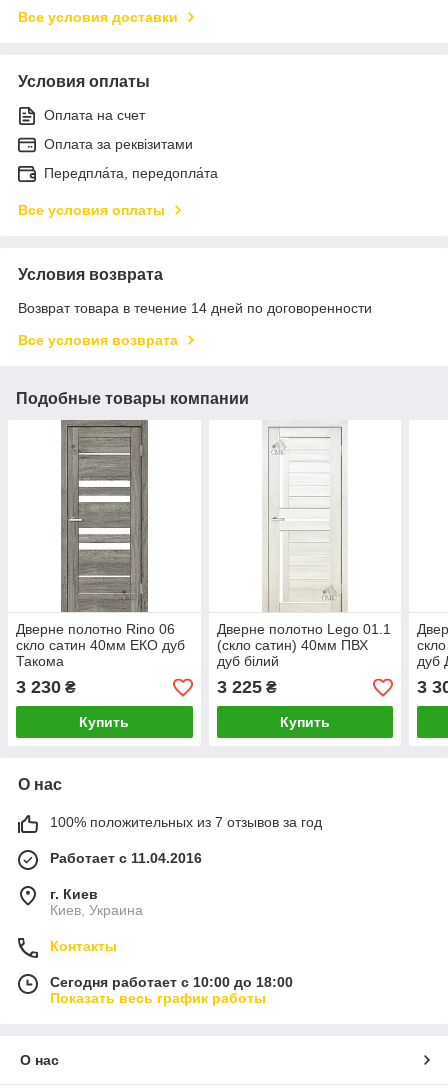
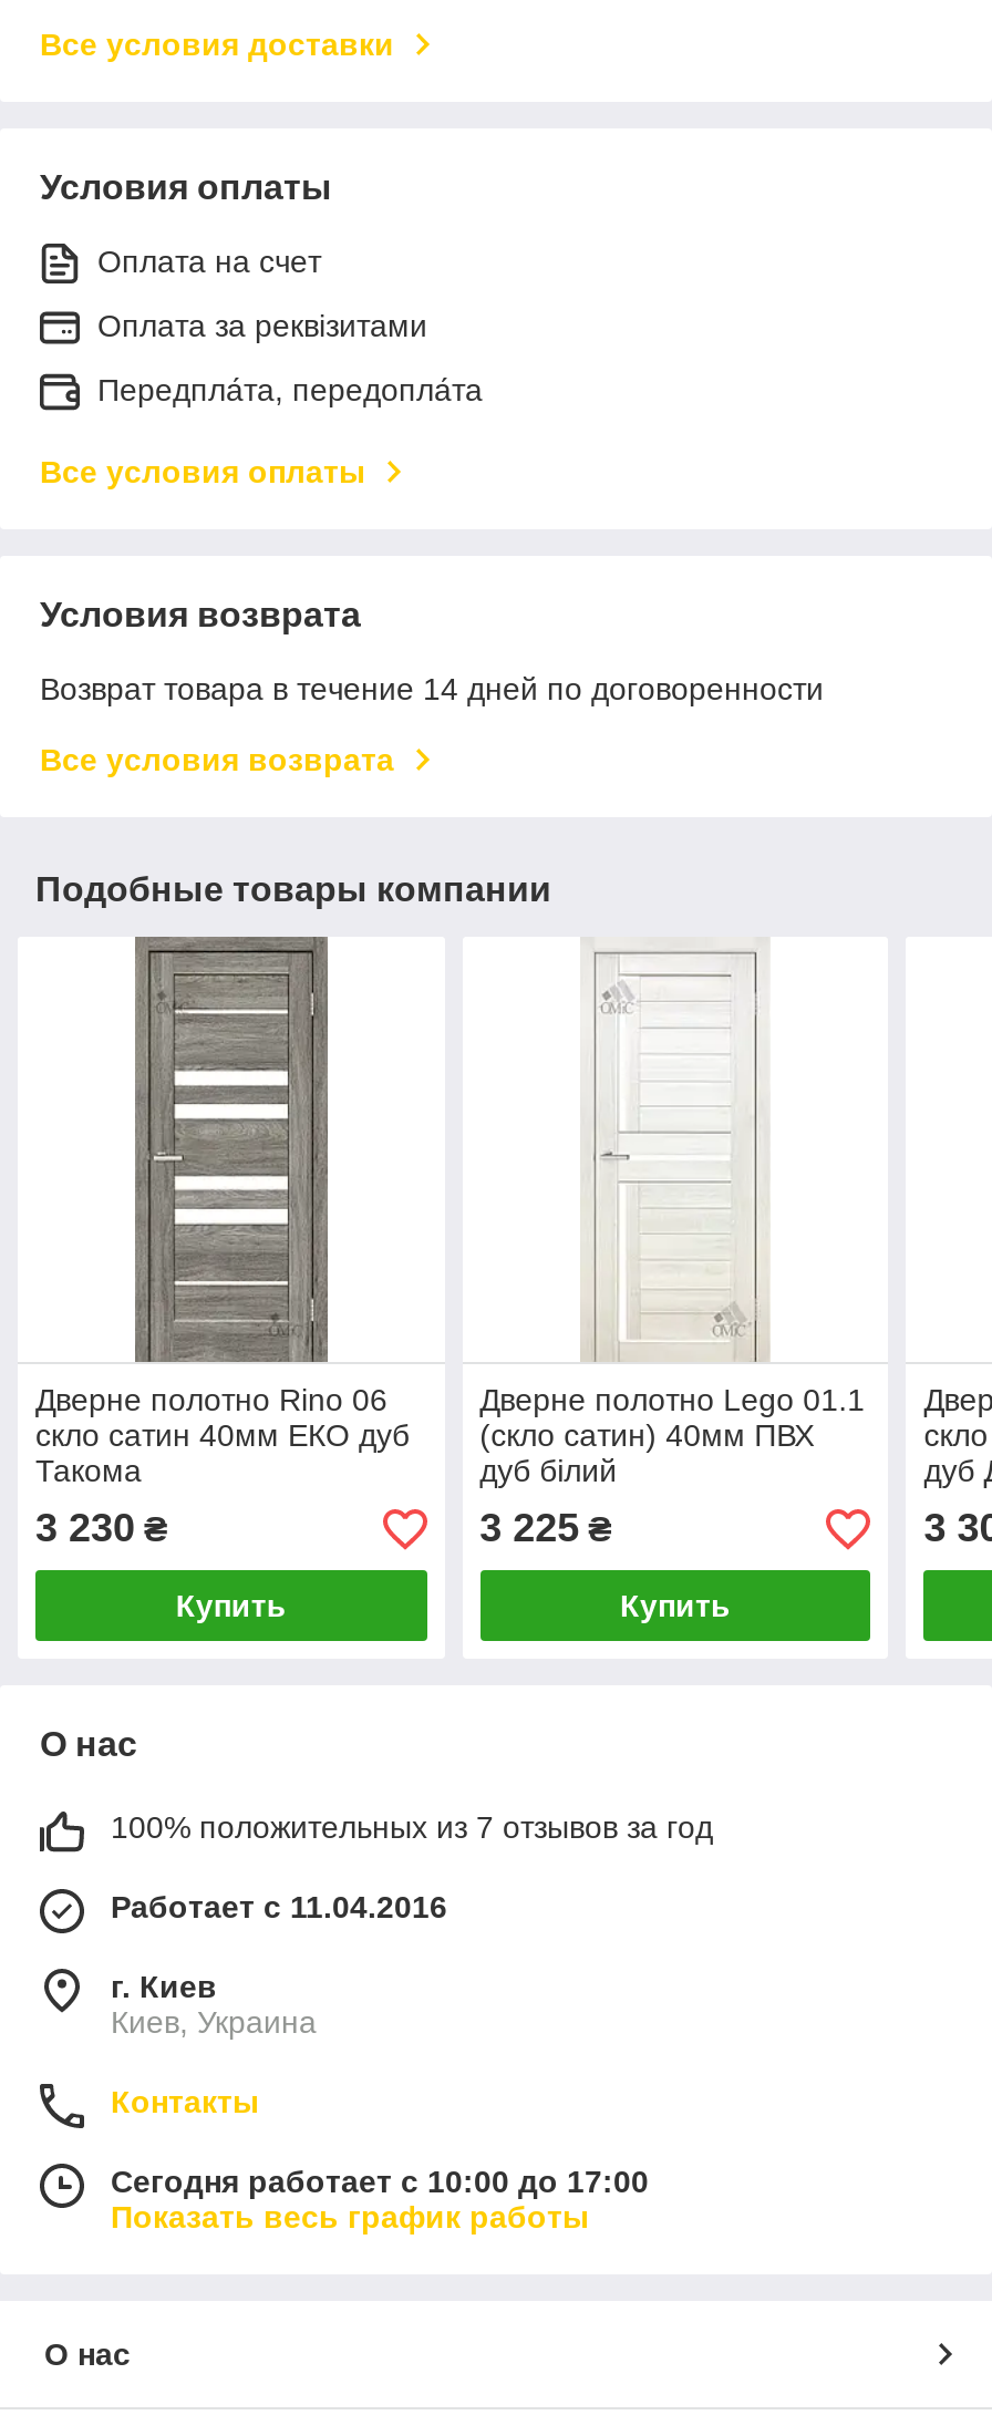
- Сегодня работает с 10:00 до 18:00
+ Сегодня работает с 10:00 до 17:00
